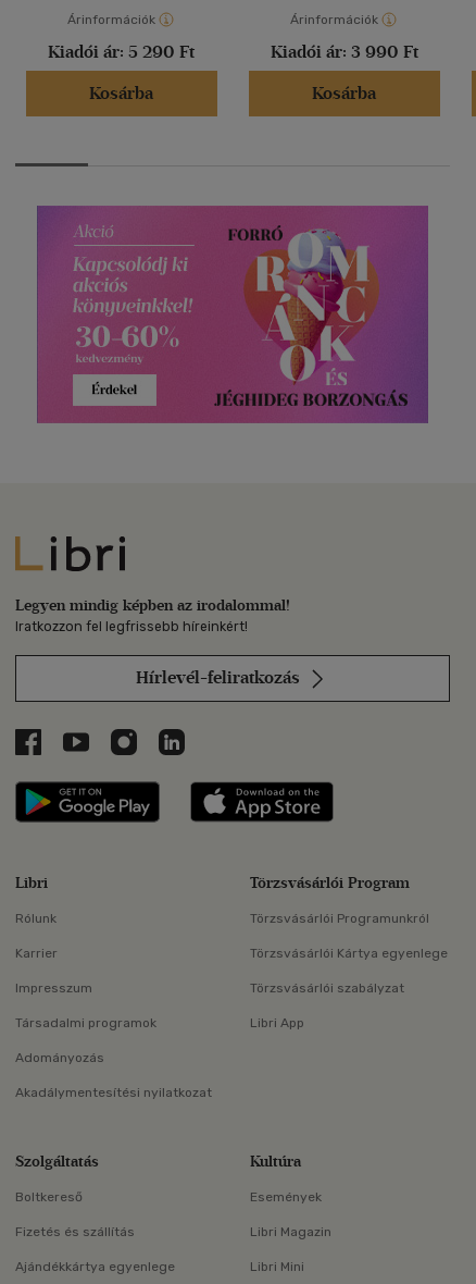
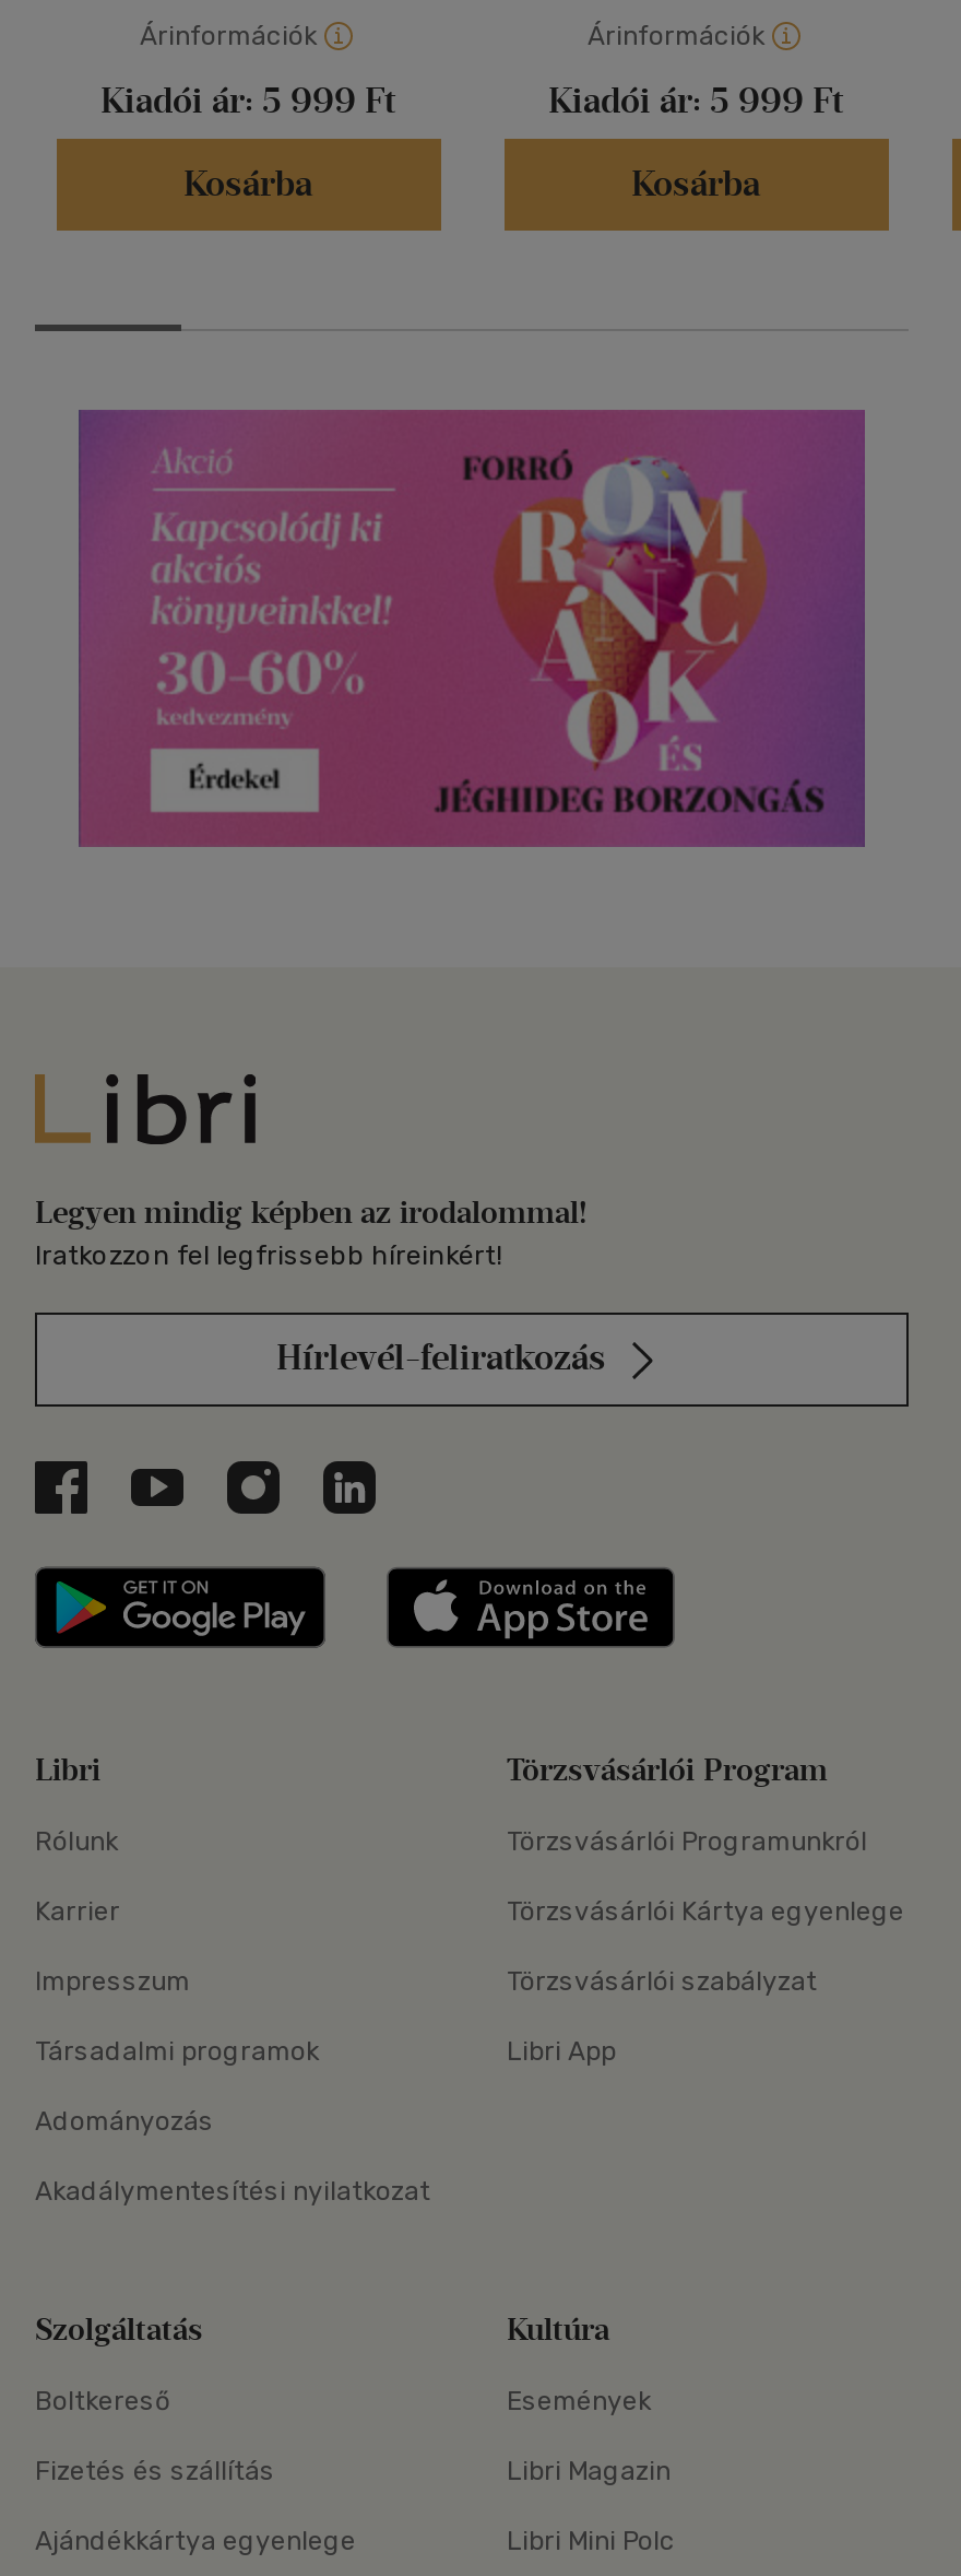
- Kiadói ár: 5 290 Ft
+ Kiadói ár: 5 999 Ft

- Kiadói ár: 3 990 Ft
+ Kiadói ár: 5 999 Ft

- Libri Mini
+ Libri Mini Polc
